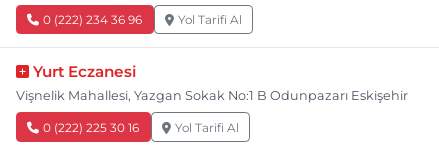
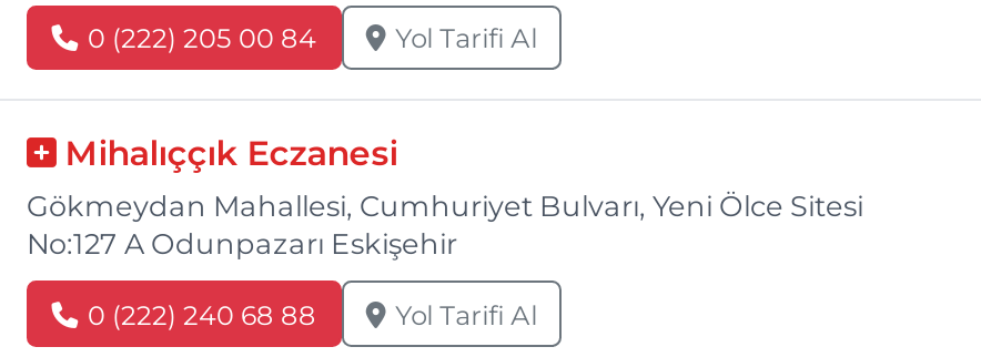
- 0 (222) 234 36 96
+ 0 (222) 205 00 84

- Yurt Eczanesi
- Vişnelik Mahallesi, Yazgan Sokak No:1 B Odunpazarı Eskişehir
+ Mihalıççık Eczanesi
+ Gökmeydan Mahallesi, Cumhuriyet Bulvarı, Yeni Ölce Sitesi
+ No:127 A Odunpazarı Eskişehir

- 0 (222) 225 30 16
+ 0 (222) 240 68 88
